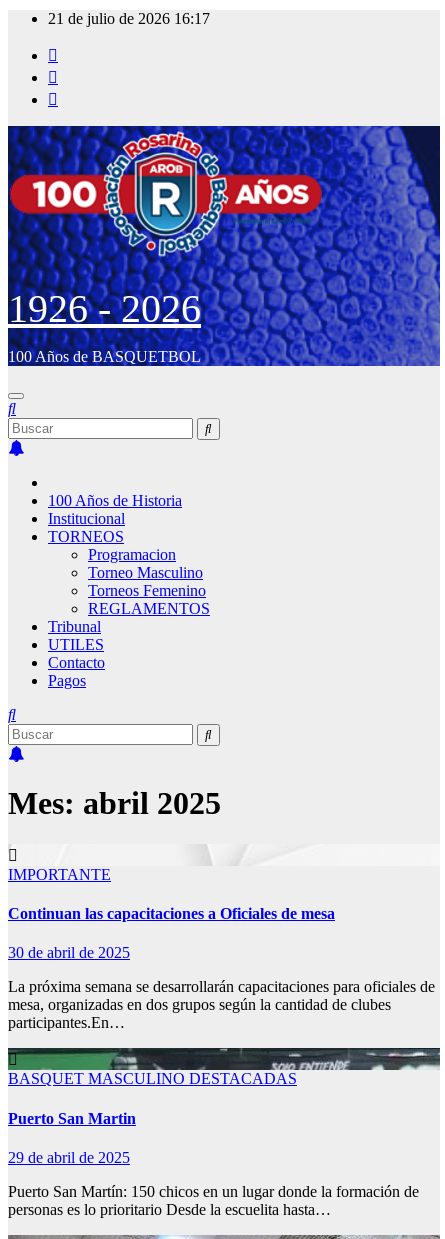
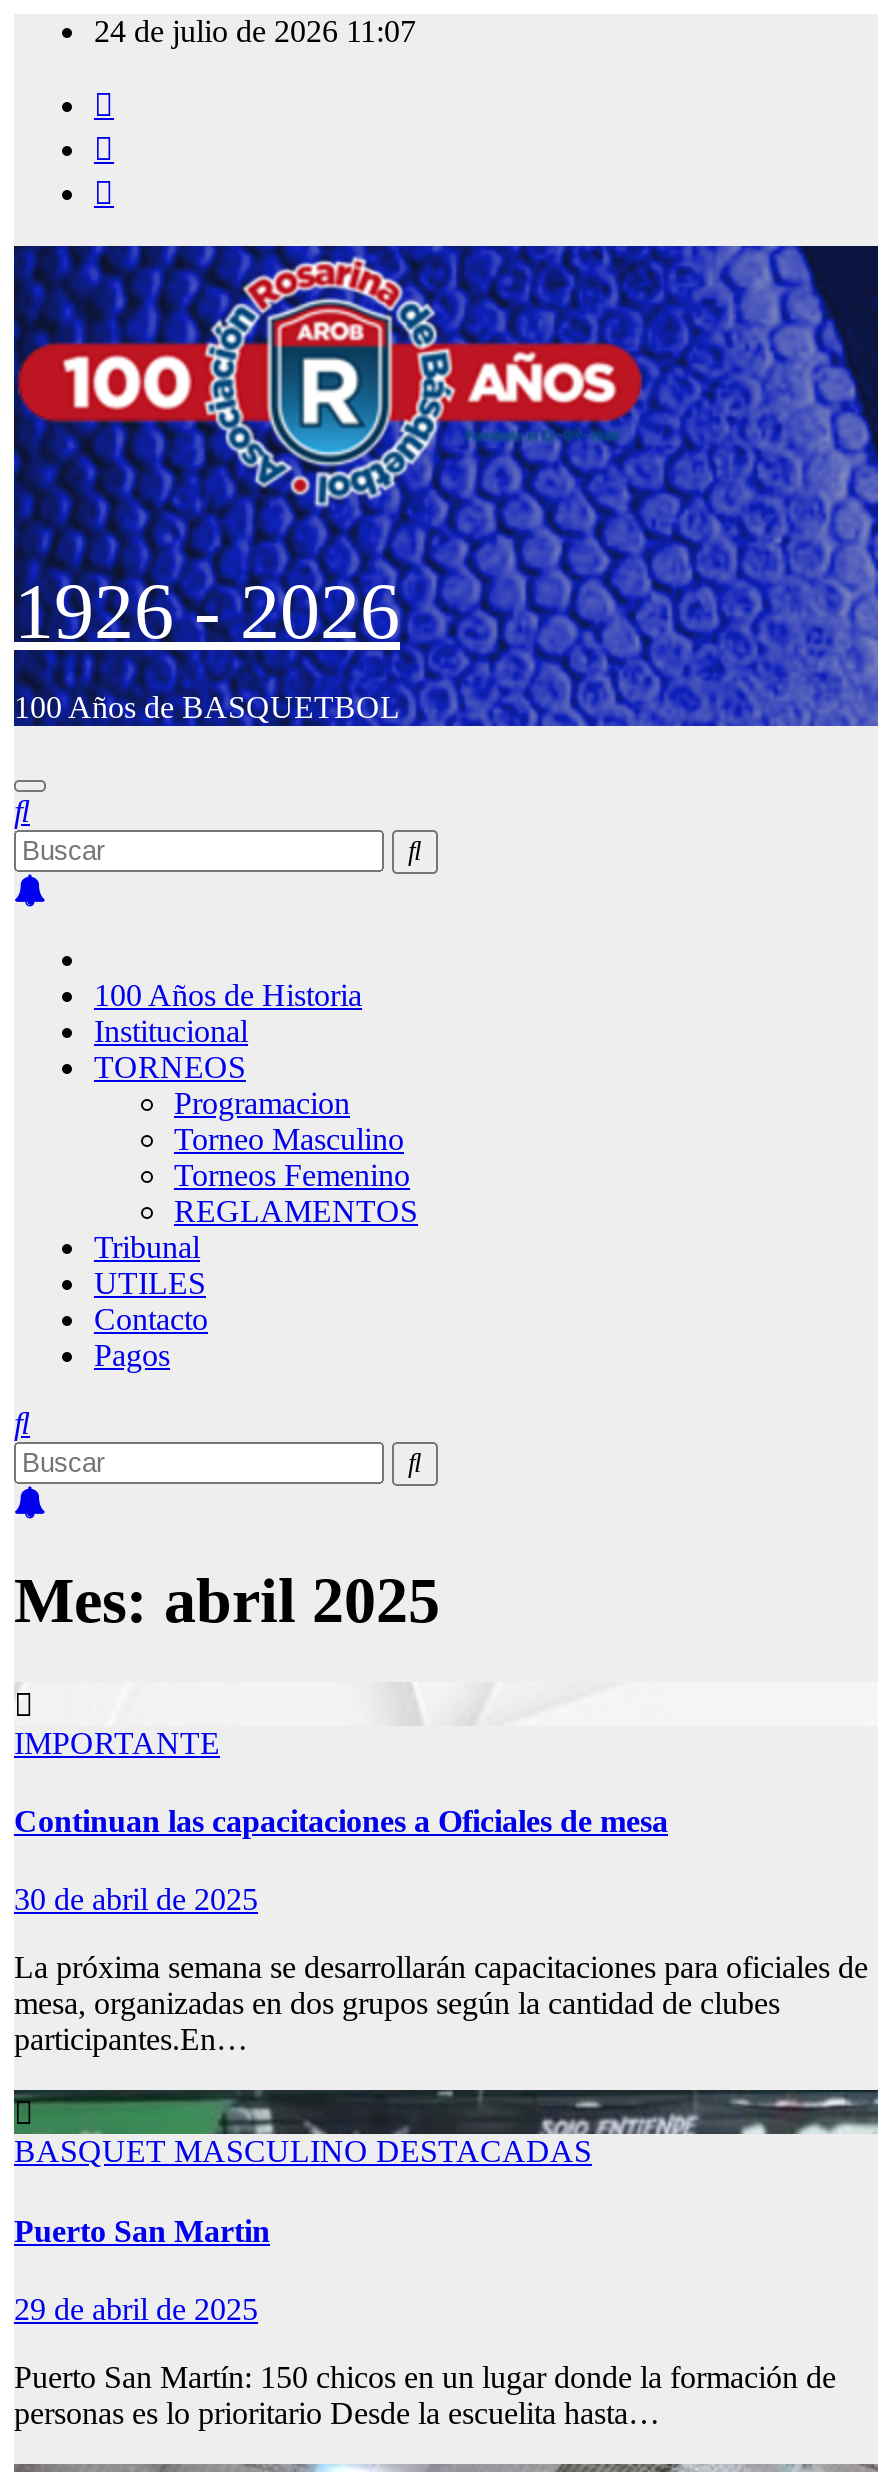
- 21 de julio de 2026 16:17
+ 24 de julio de 2026 11:07
